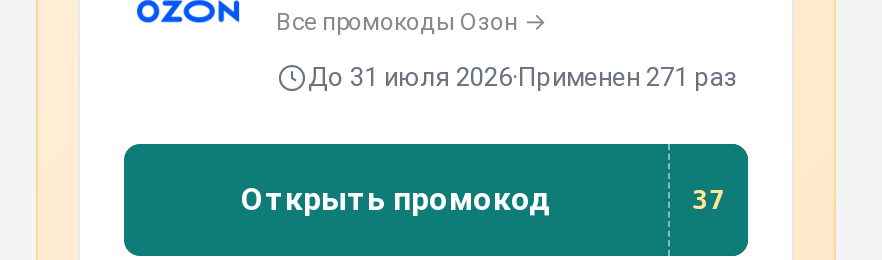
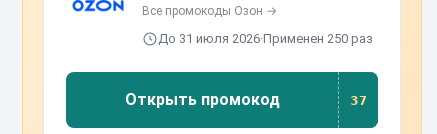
- До 31 июля 2026·Применен 271 раз
+ До 31 июля 2026·Применен 250 раз
